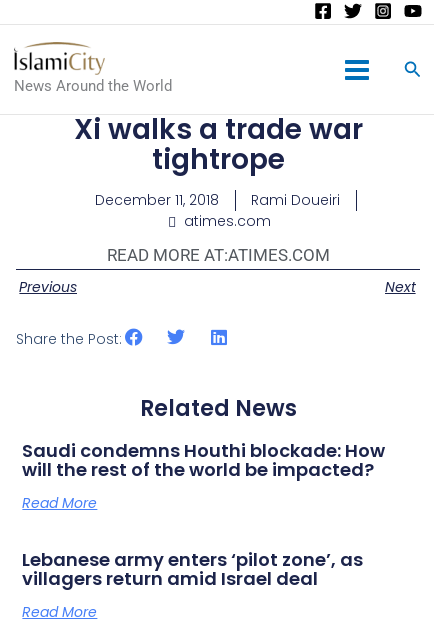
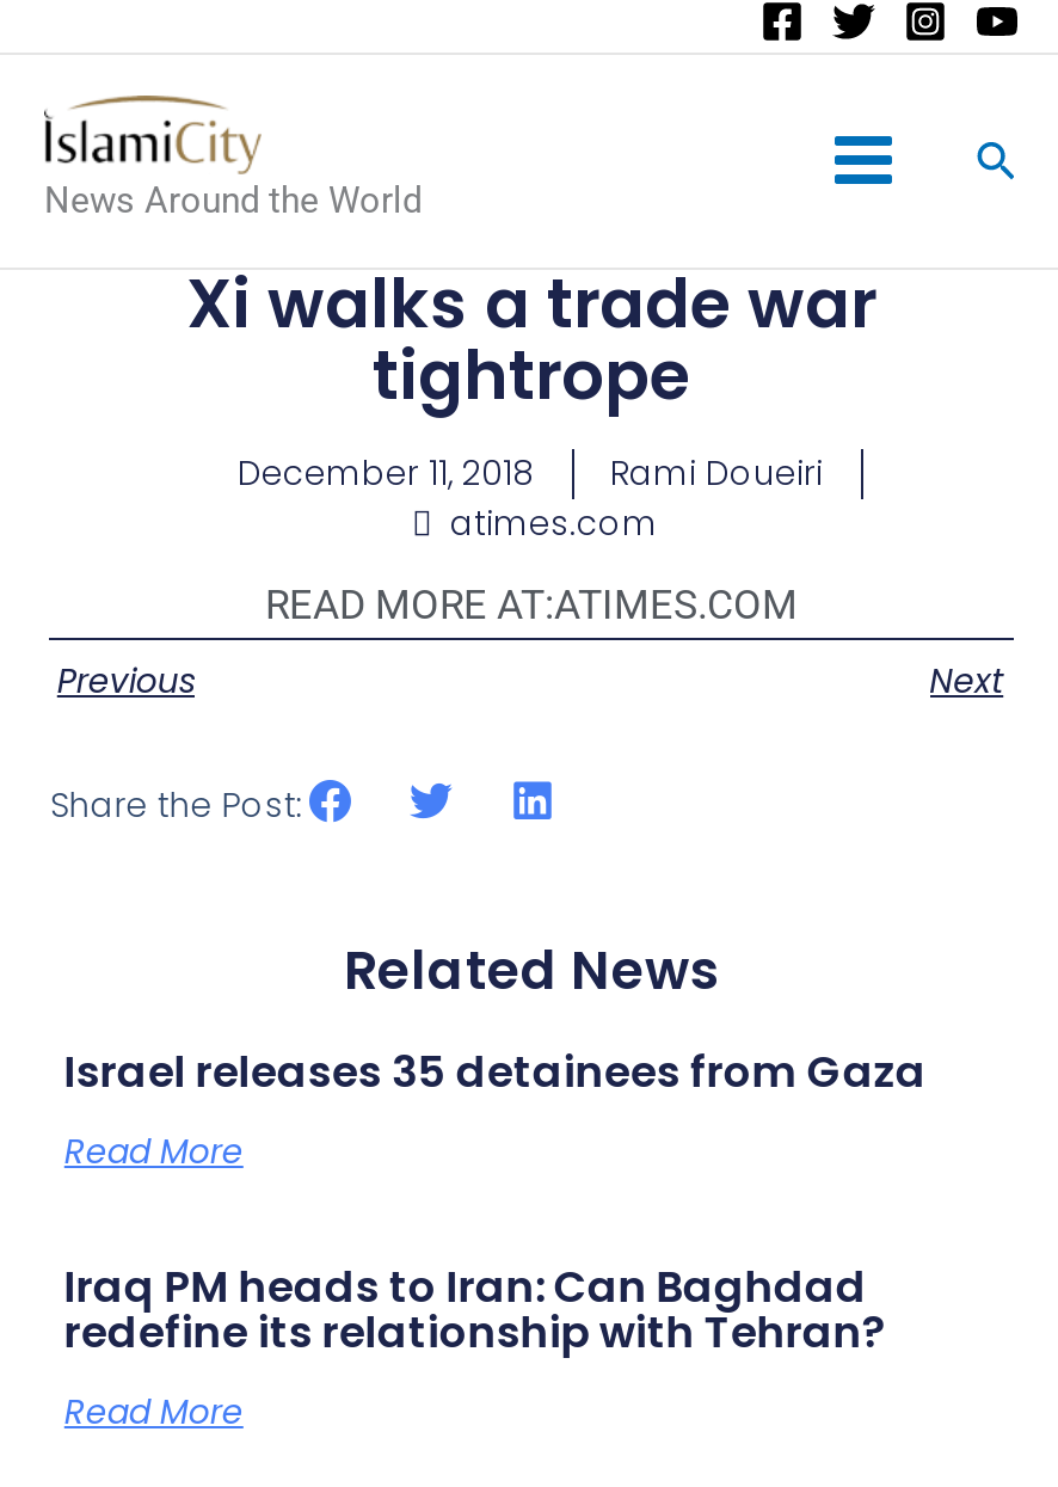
- Saudi condemns Houthi blockade: How
- will the rest of the world be impacted?
+ Israel releases 35 detainees from Gaza

- Lebanese army enters ‘pilot zone’, as
- villagers return amid Israel deal
+ Iraq PM heads to Iran: Can Baghdad
+ redefine its relationship with Tehran?
